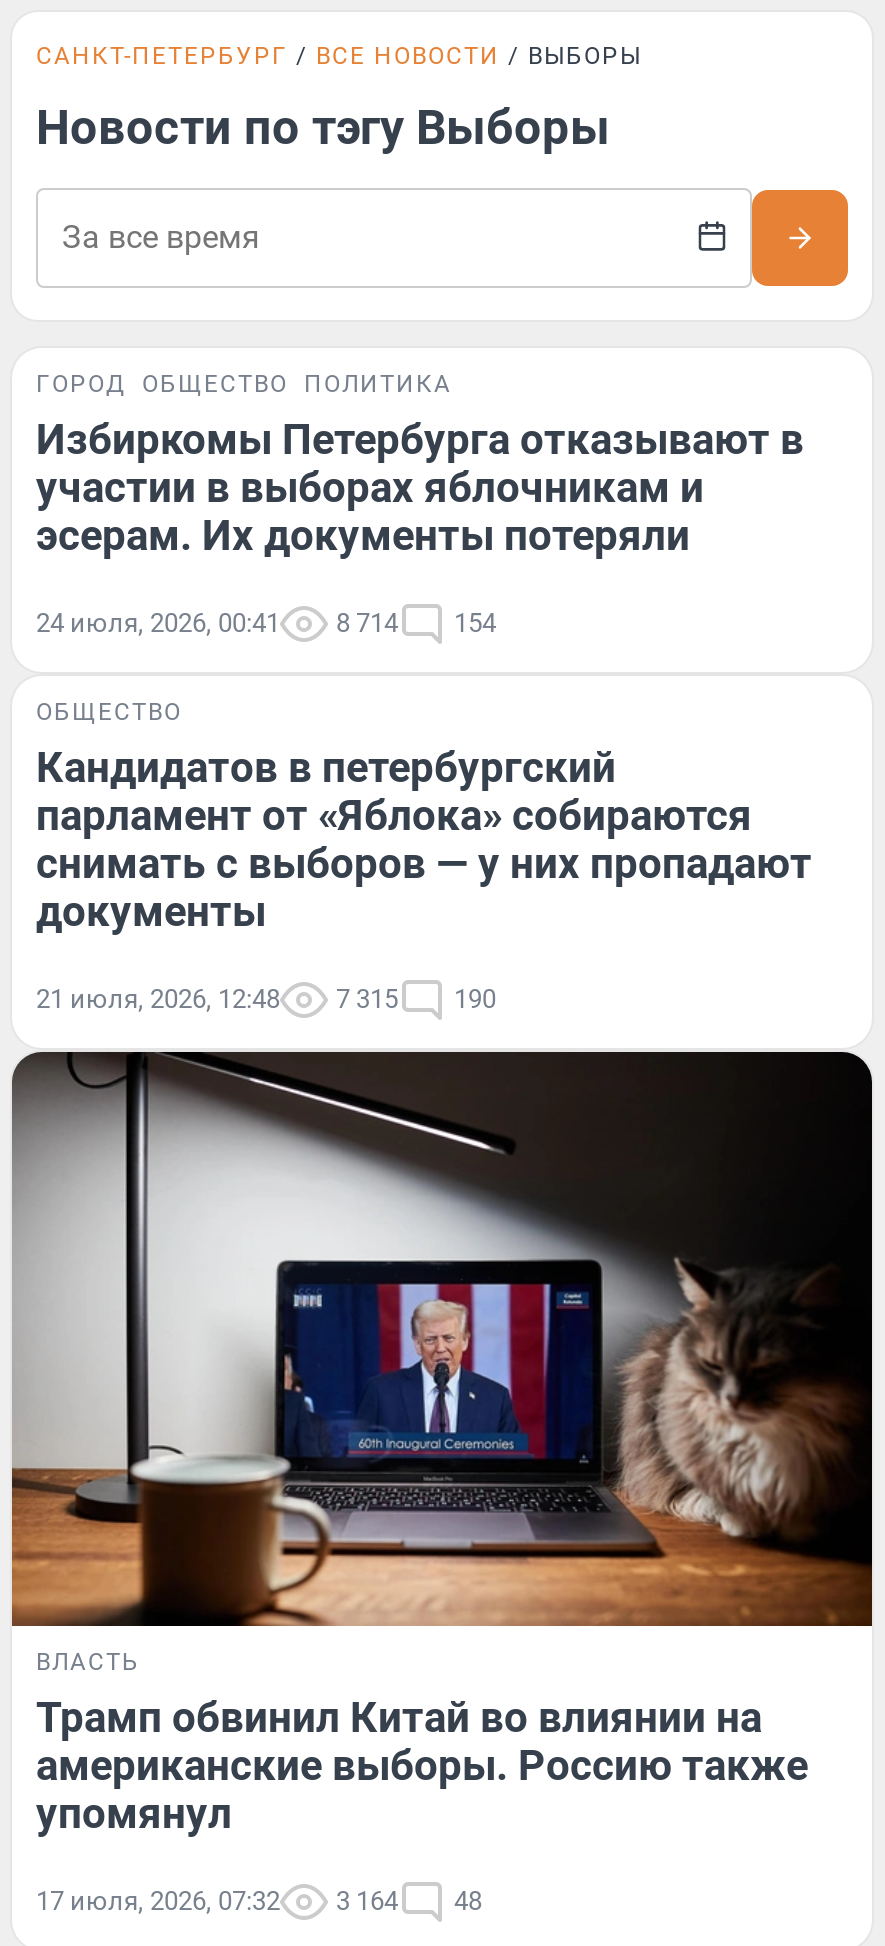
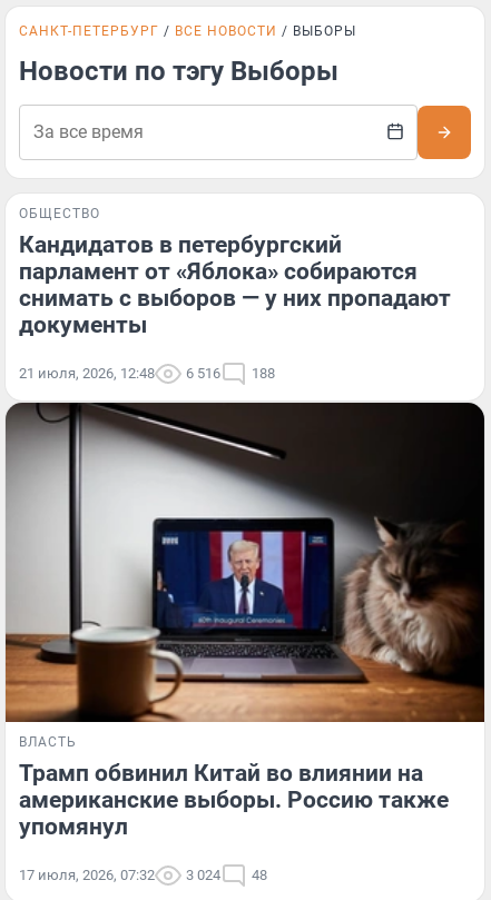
- ГОРОД ОБЩЕСТВО ПОЛИТИКА
- Избиркомы Петербурга отказывают в
- участии в выборах яблочникам и
- эсерам. Их документы потеряли
- 24 июля, 2026, 00:41
- 8 714
- 154

- 7 315
+ 6 516

- 190
+ 188

- 17 июля, 2026, 07:32 3 164 48
+ 17 июля, 2026, 07:32 3 024 48
